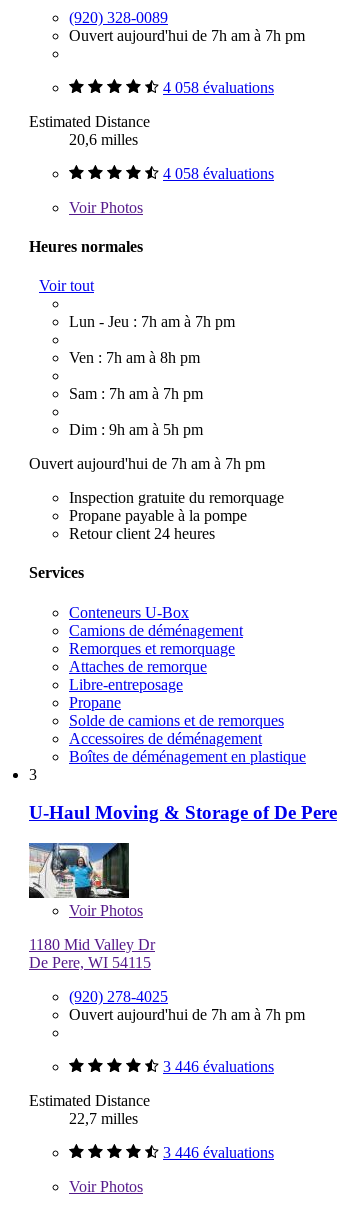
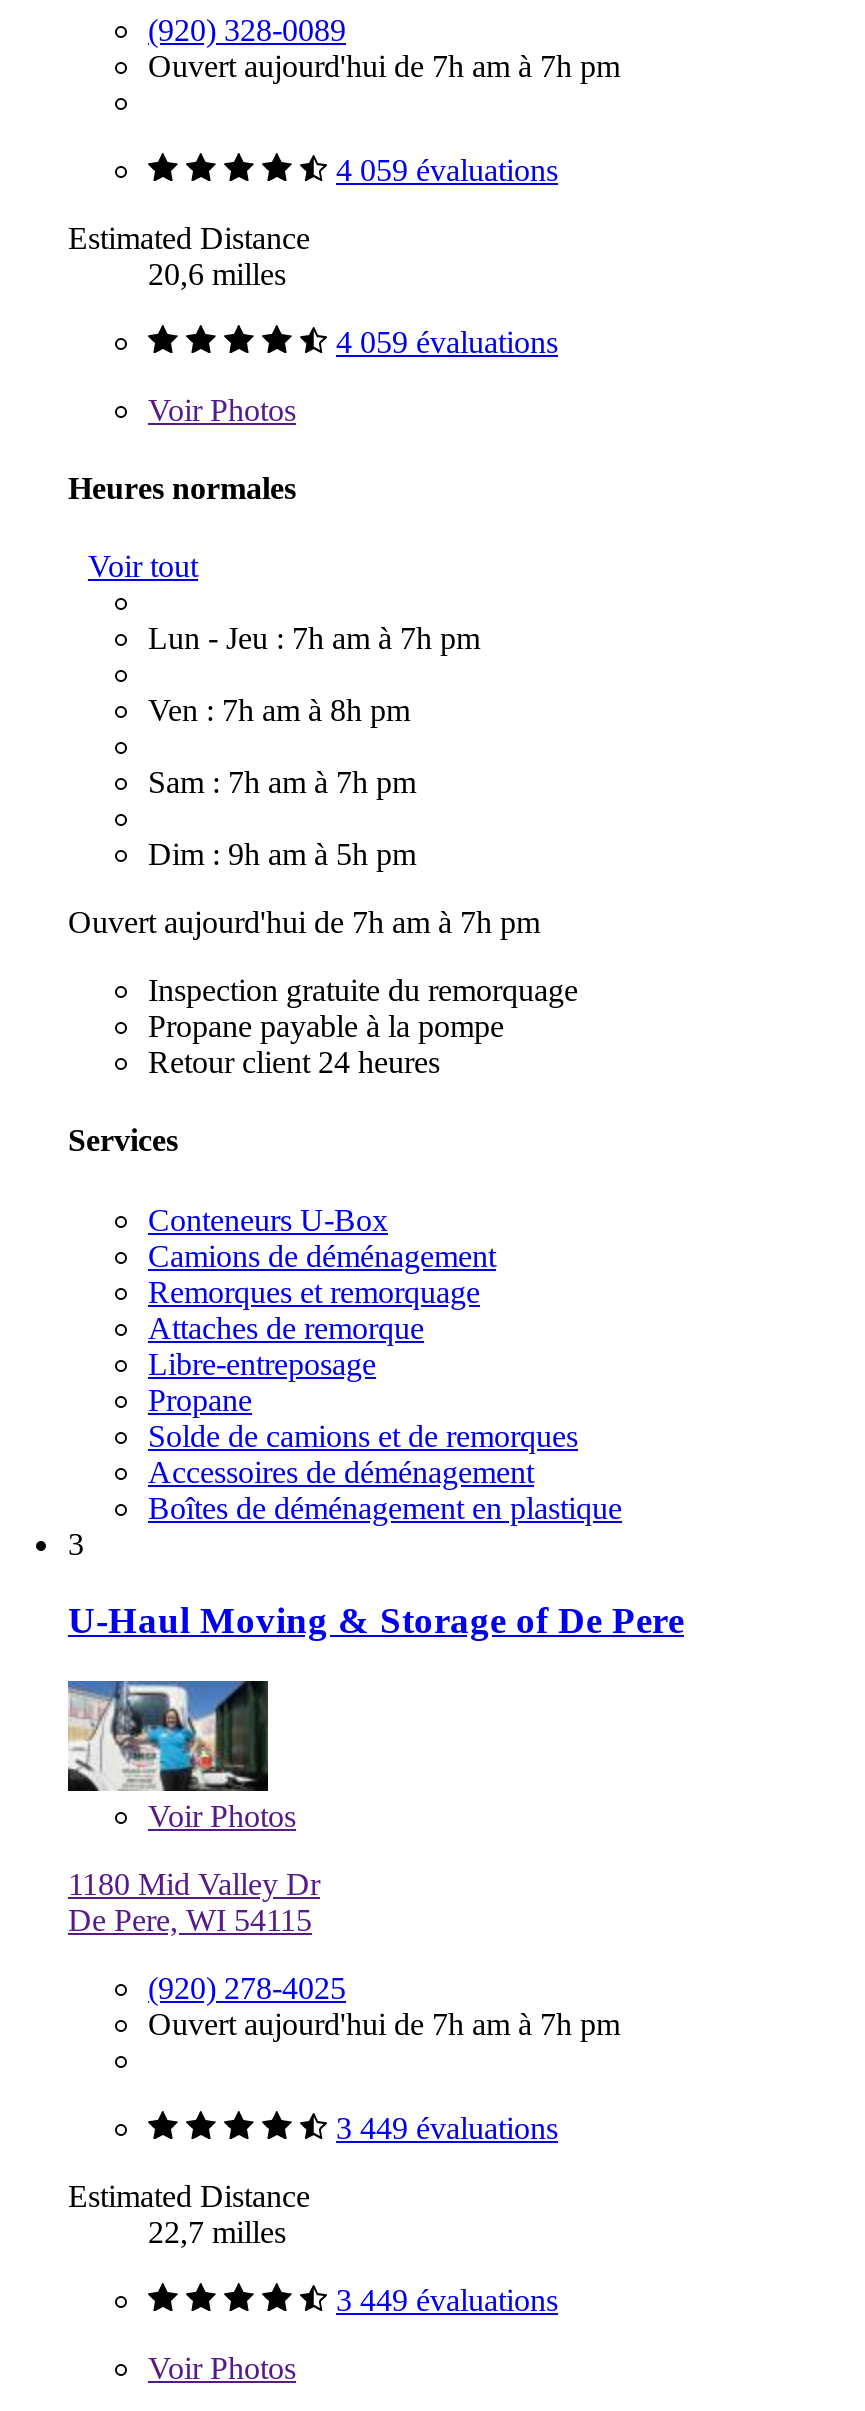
- 4 058 évaluations
+ 4 059 évaluations

- 4 058 évaluations
+ 4 059 évaluations

- 3 446 évaluations
+ 3 449 évaluations

- 3 446 évaluations
+ 3 449 évaluations
